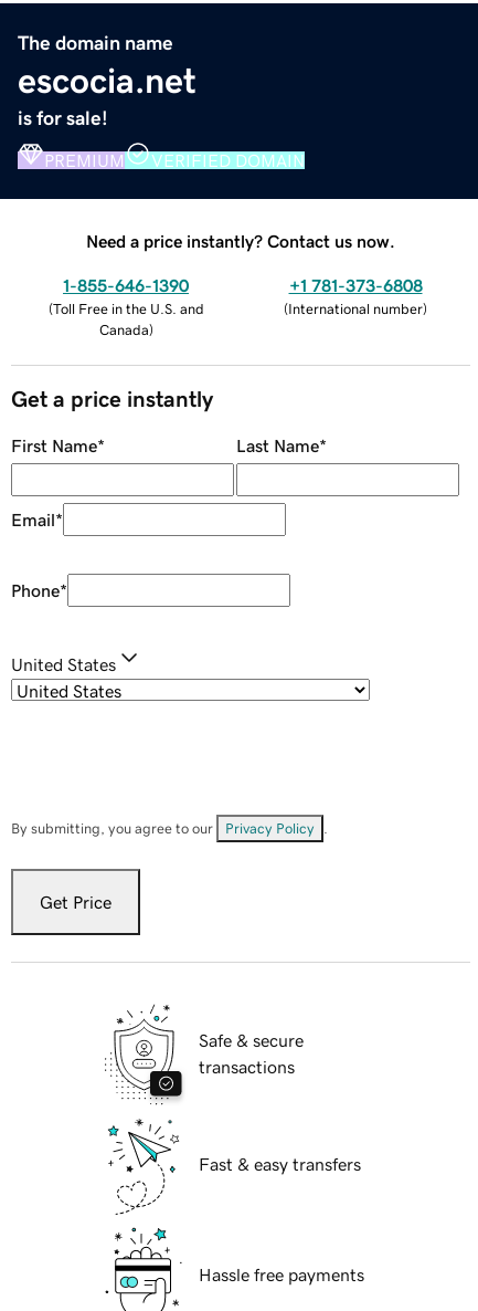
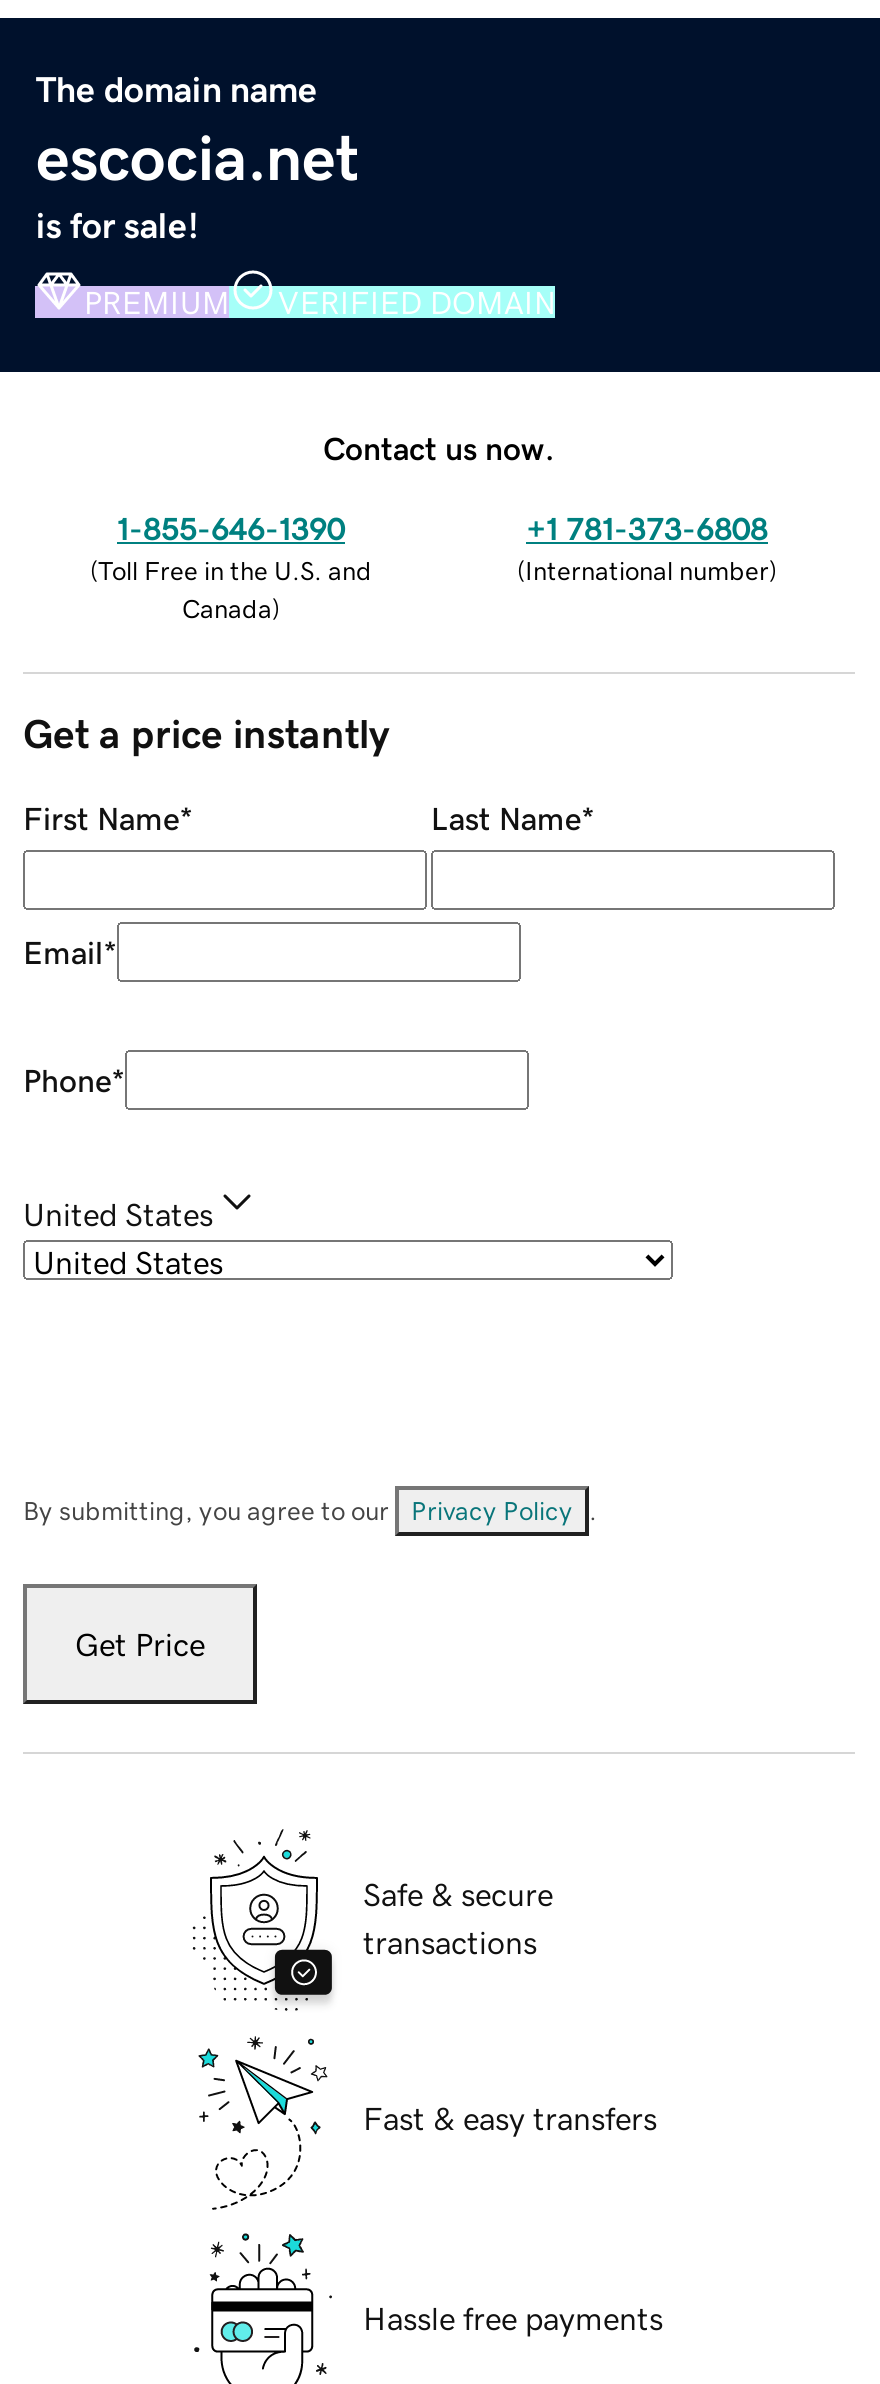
- Need a price instantly? Contact us now.
+ Contact us now.
